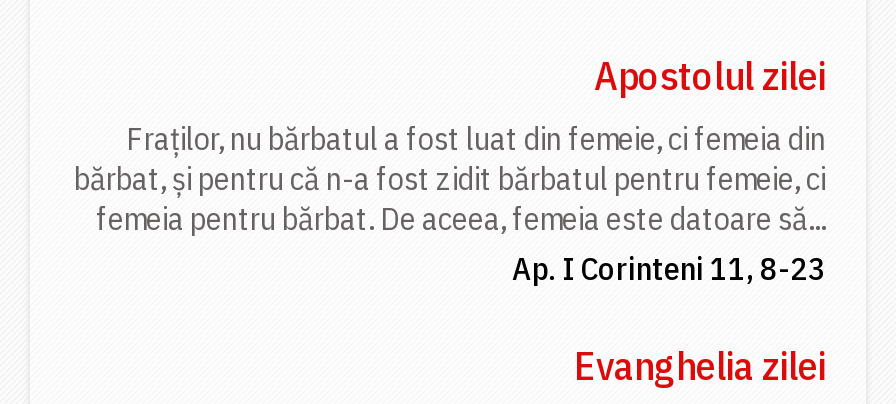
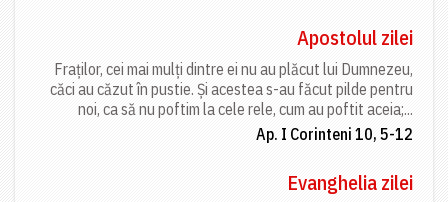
- Fraților, nu bărbatul a fost luat din femeie, ci femeia din
- bărbat, și pentru că n-a fost zidit bărbatul pentru femeie, ci
- femeia pentru bărbat. De aceea, femeia este datoare să...
- Ap. I Corinteni 11, 8-23
+ Fraților, cei mai mulți dintre ei nu au plăcut lui Dumnezeu,
+ căci au căzut în pustie. Și acestea s-au făcut pilde pentru
+ noi, ca să nu poftim la cele rele, cum au poftit aceia;...
+ Ap. I Corinteni 10, 5-12
